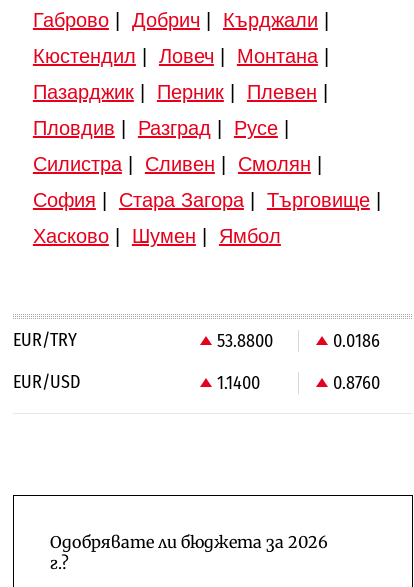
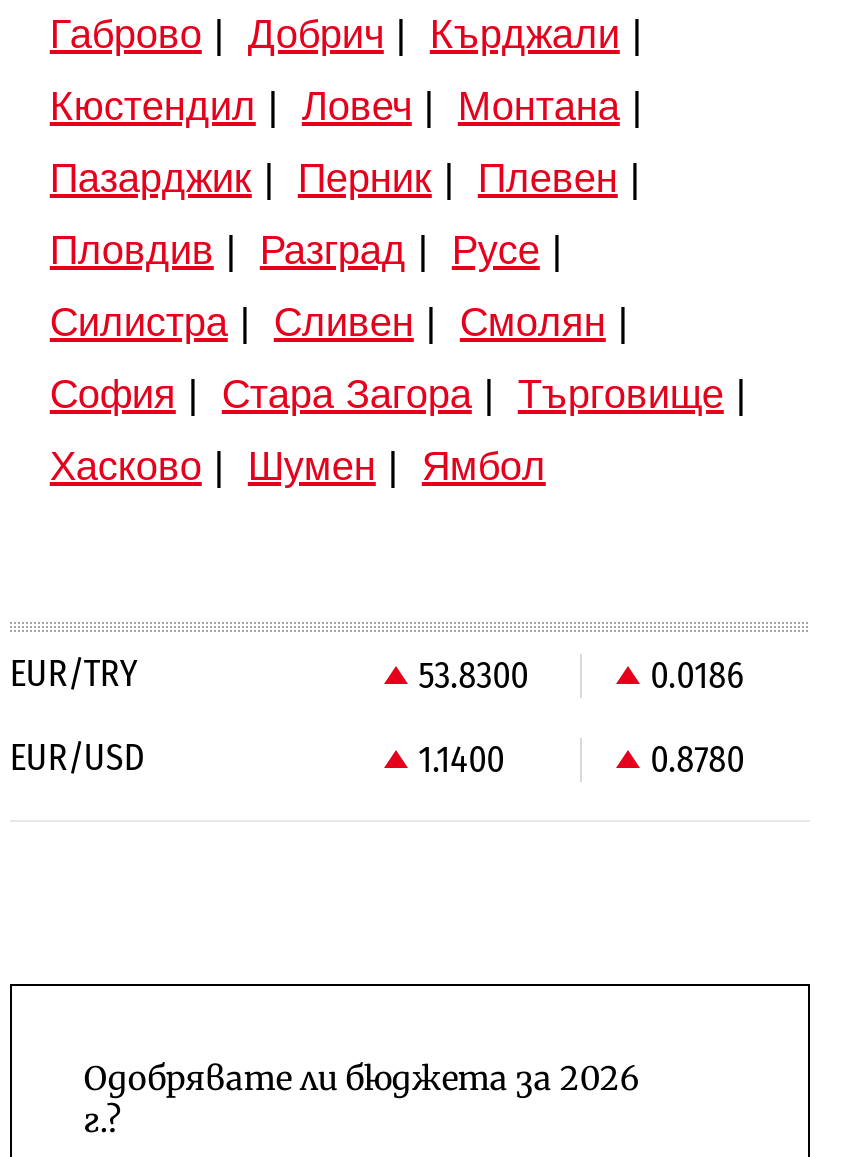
- 53.8800
+ 53.8300

- 0.8760
+ 0.8780
